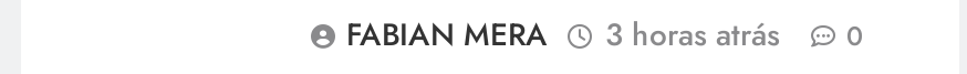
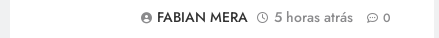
- FABIAN MERA 3 horas atrás 0
+ FABIAN MERA 5 horas atrás 0
